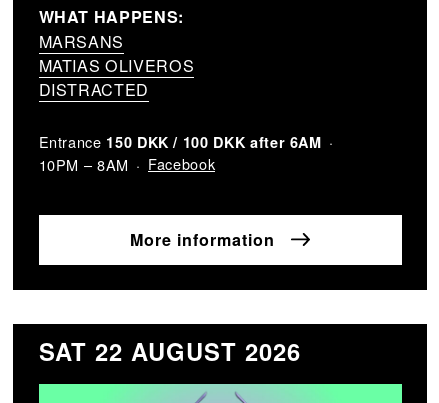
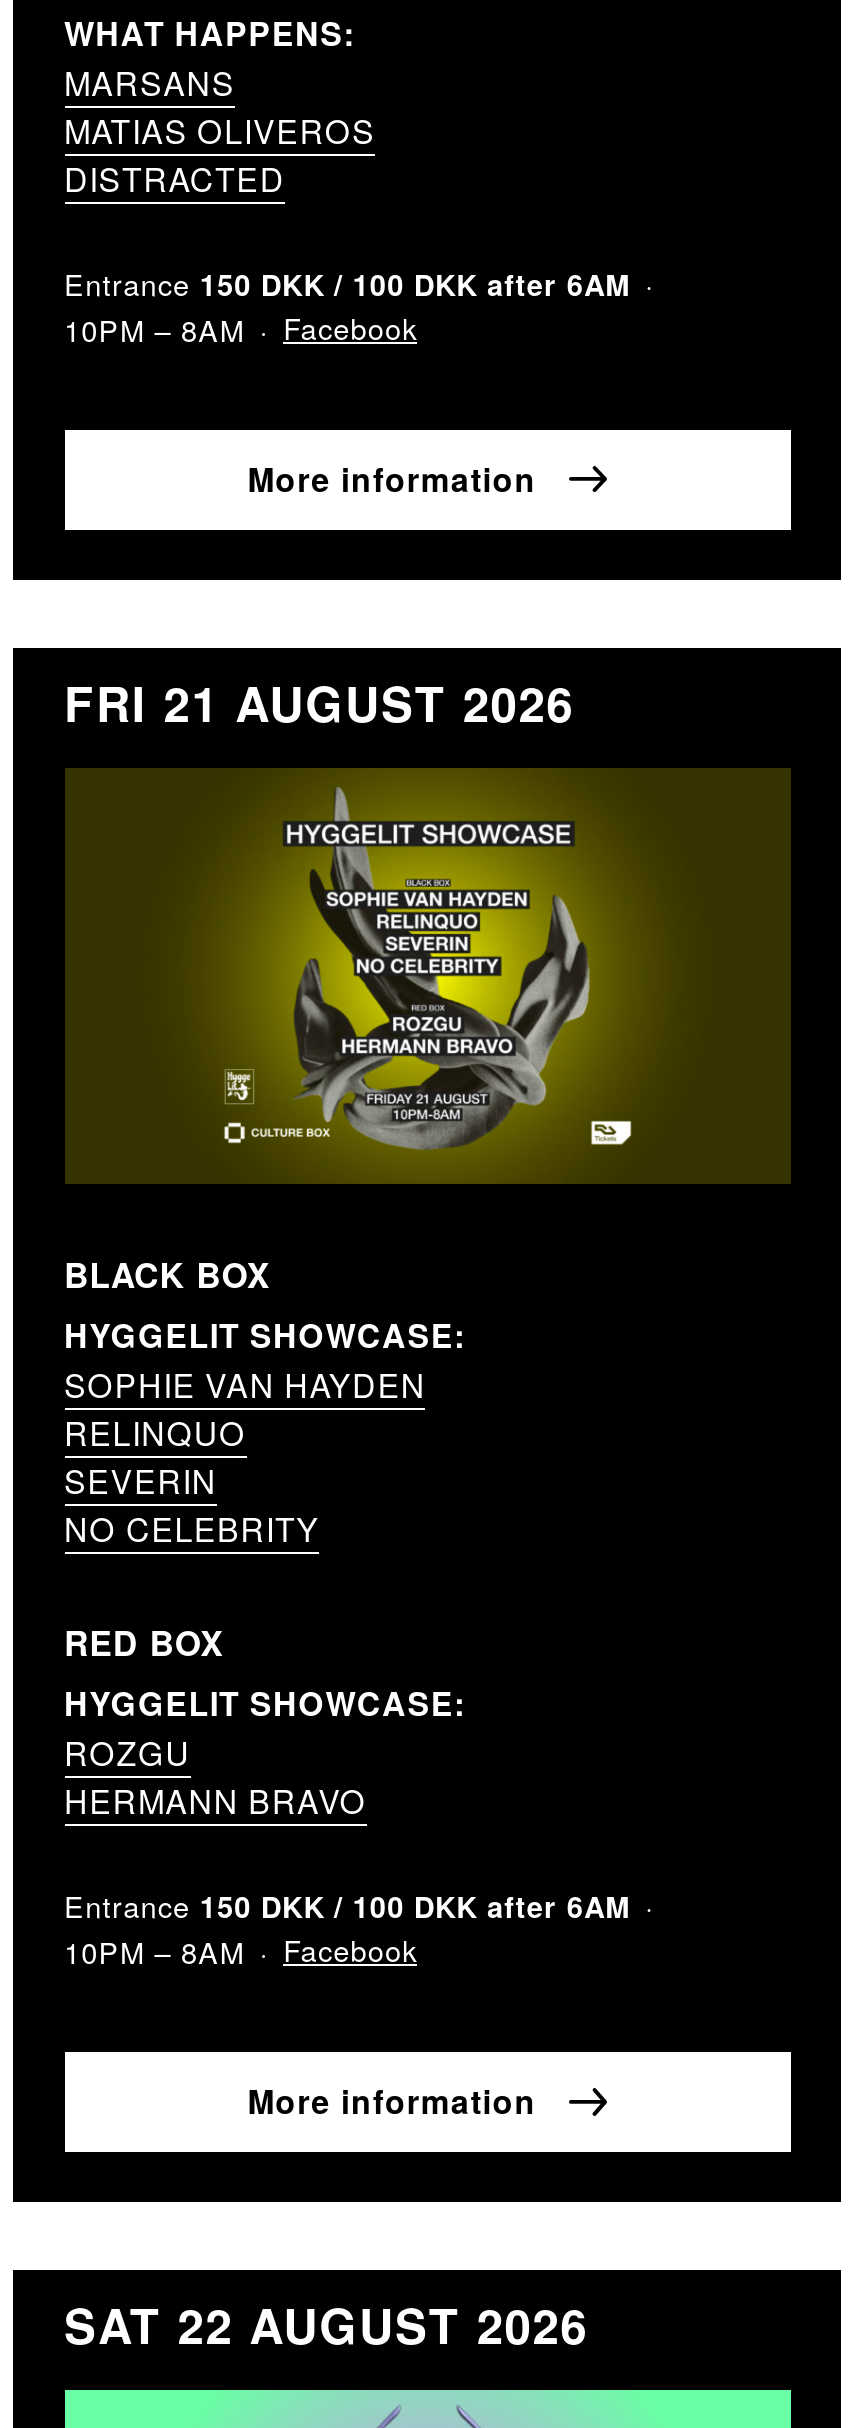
+ FRI 21 AUGUST 2026

+ [image]
+ BLACK BOX
+ HYGGELIT SHOWCASE:
+ SOPHIE VAN HAYDEN
+ RELINQUO
+ SEVERIN
+ NO CELEBRITY
+ RED BOX
+ HYGGELIT SHOWCASE:
+ ROZGU
+ HERMANN BRAVO
+ Entrance 150 DKK / 100 DKK after 6AM
+ 10PM – 8AM
+ Facebook
+ More information
